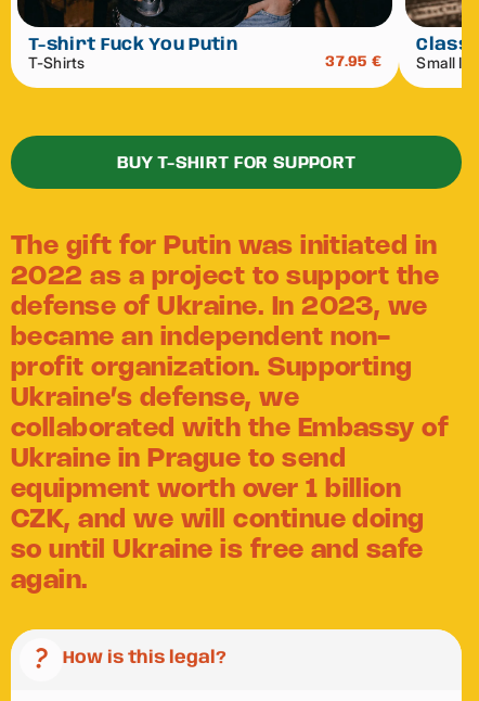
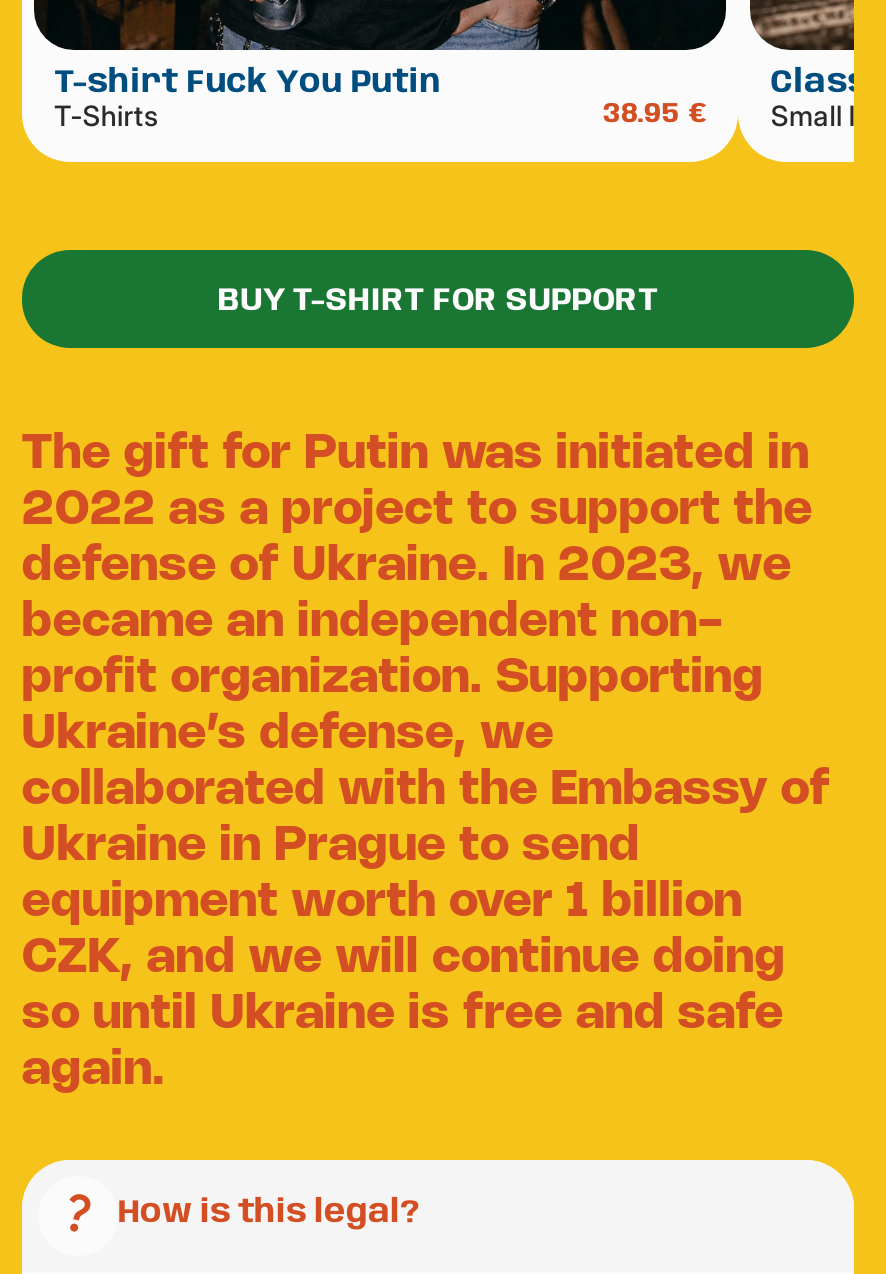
- 37.95 €
+ 38.95 €
